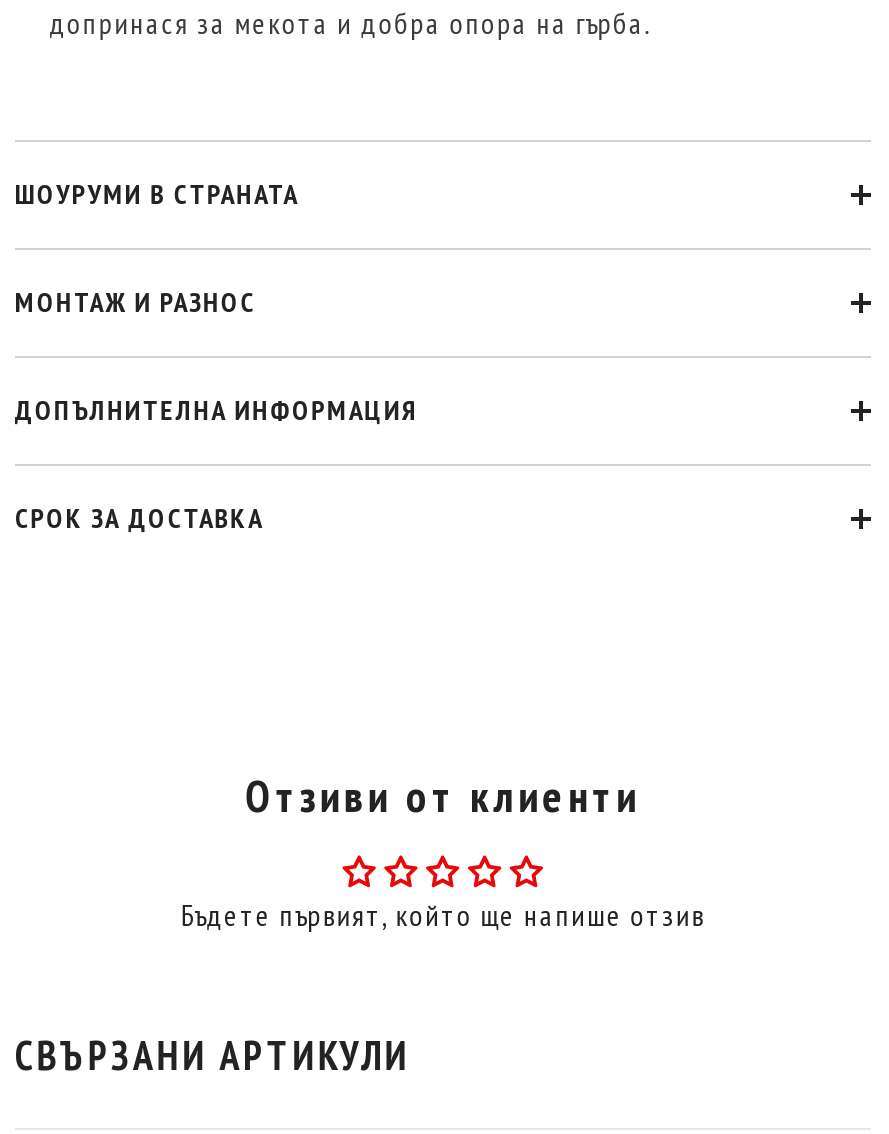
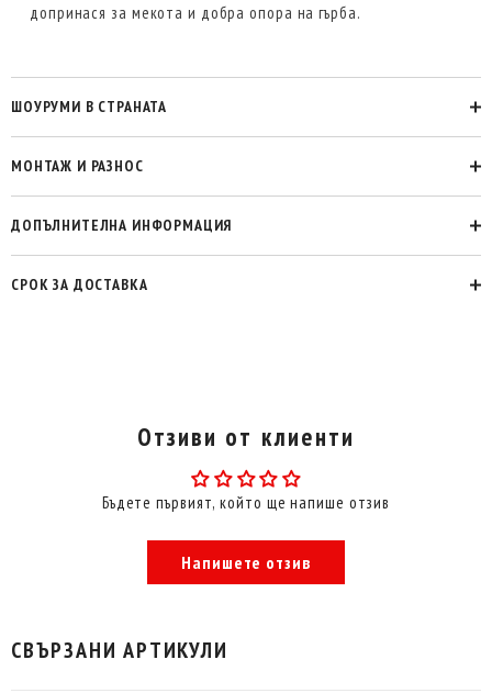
+ Напишете отзив
